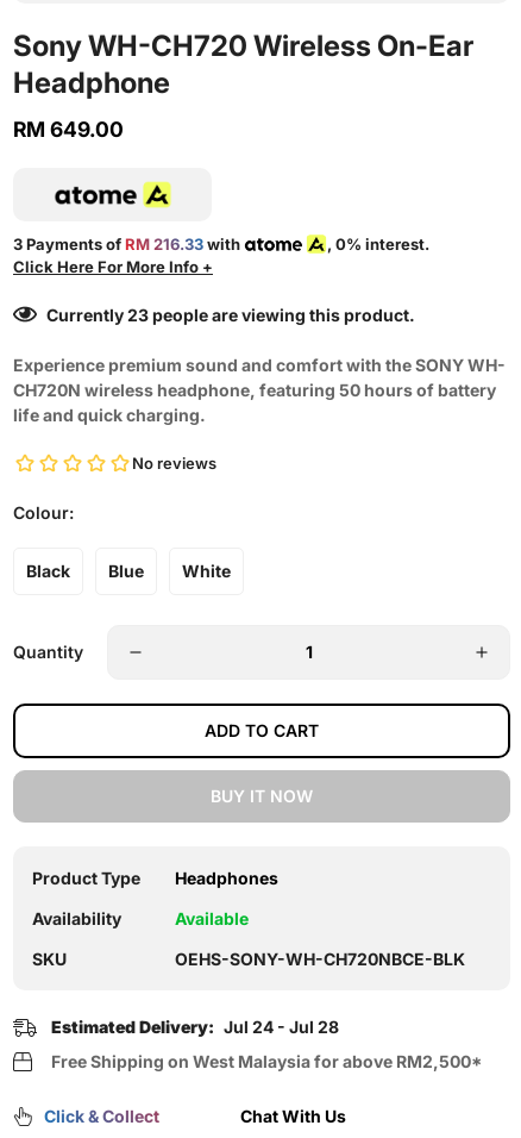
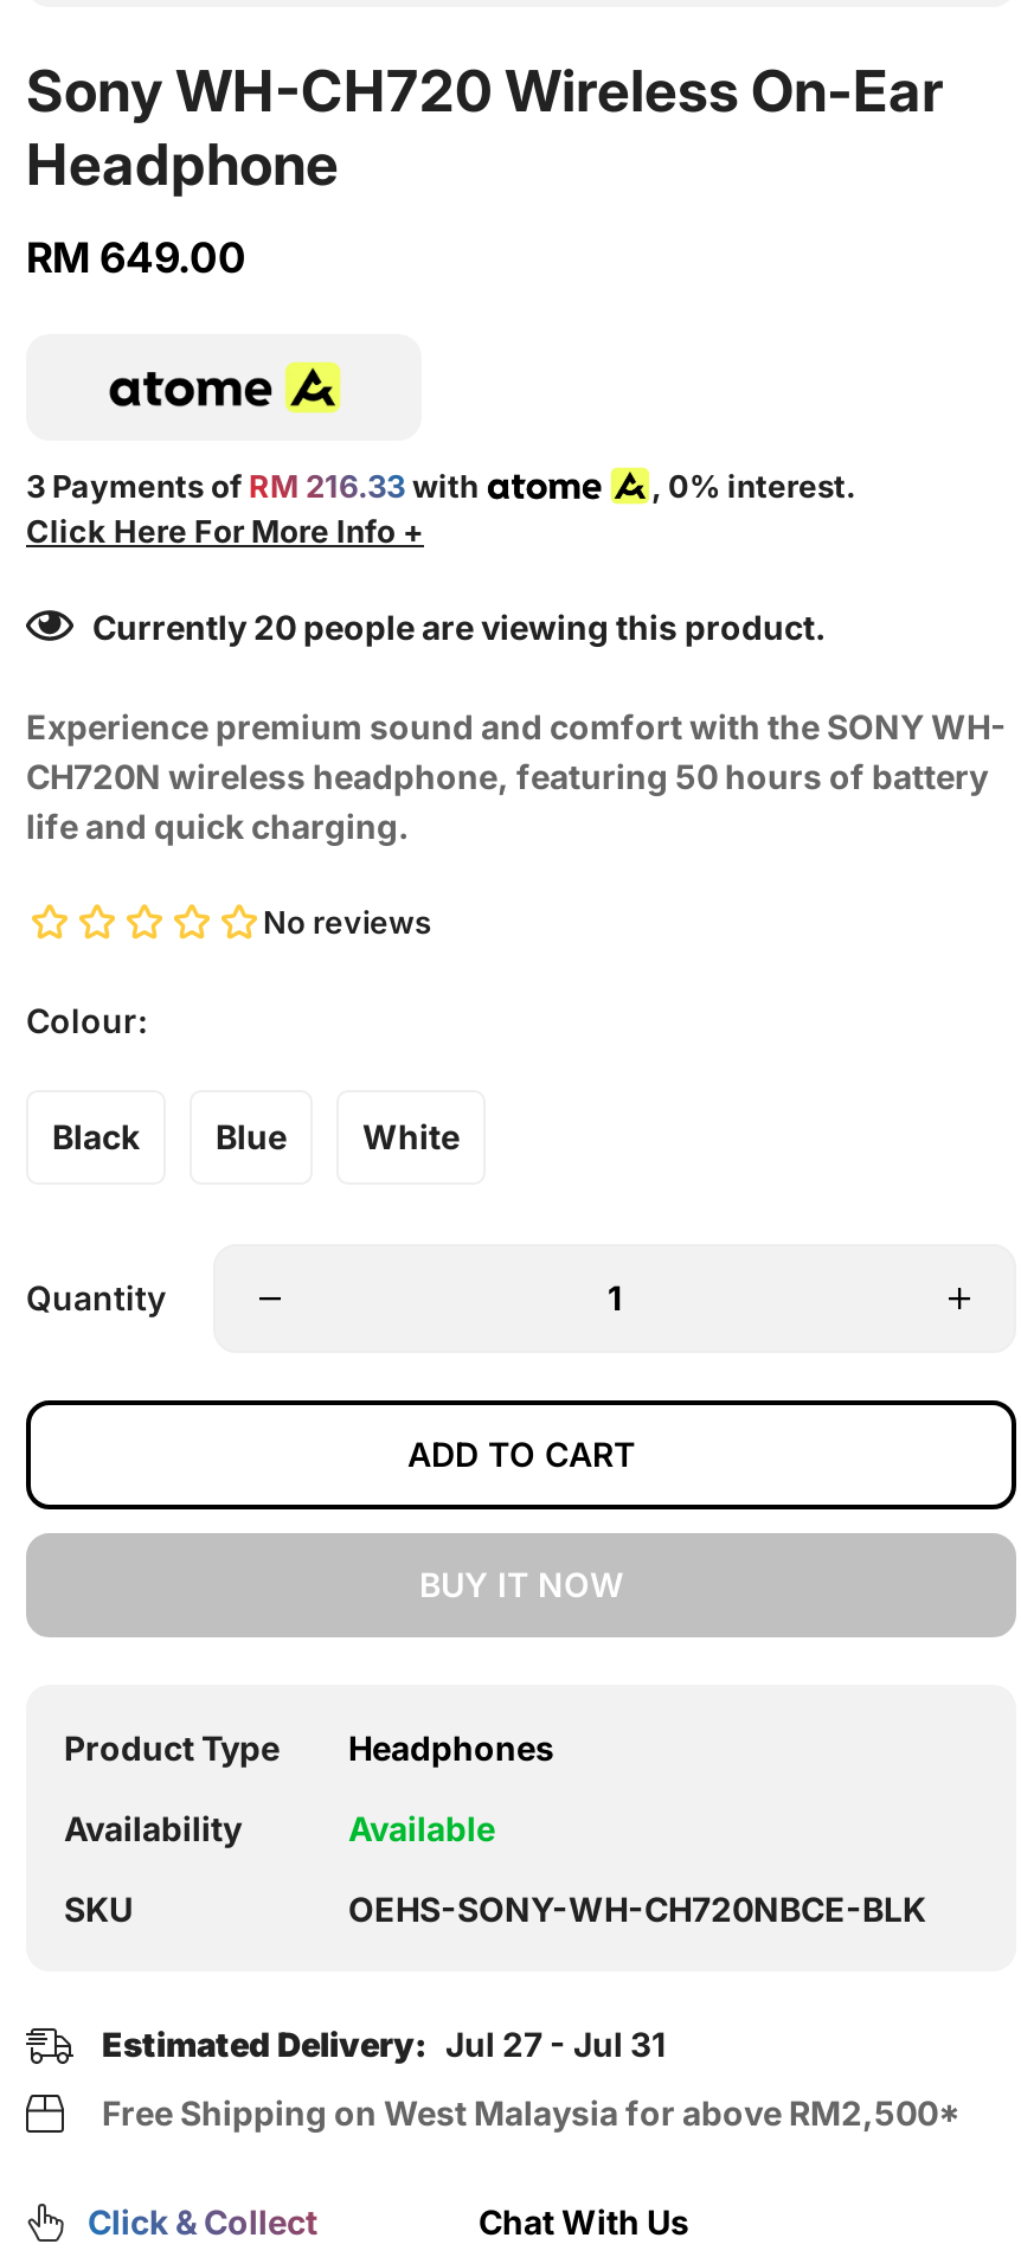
- Currently 23 people are viewing this product.
+ Currently 20 people are viewing this product.

- Estimated Delivery: Jul 24 - Jul 28
+ Estimated Delivery: Jul 27 - Jul 31
